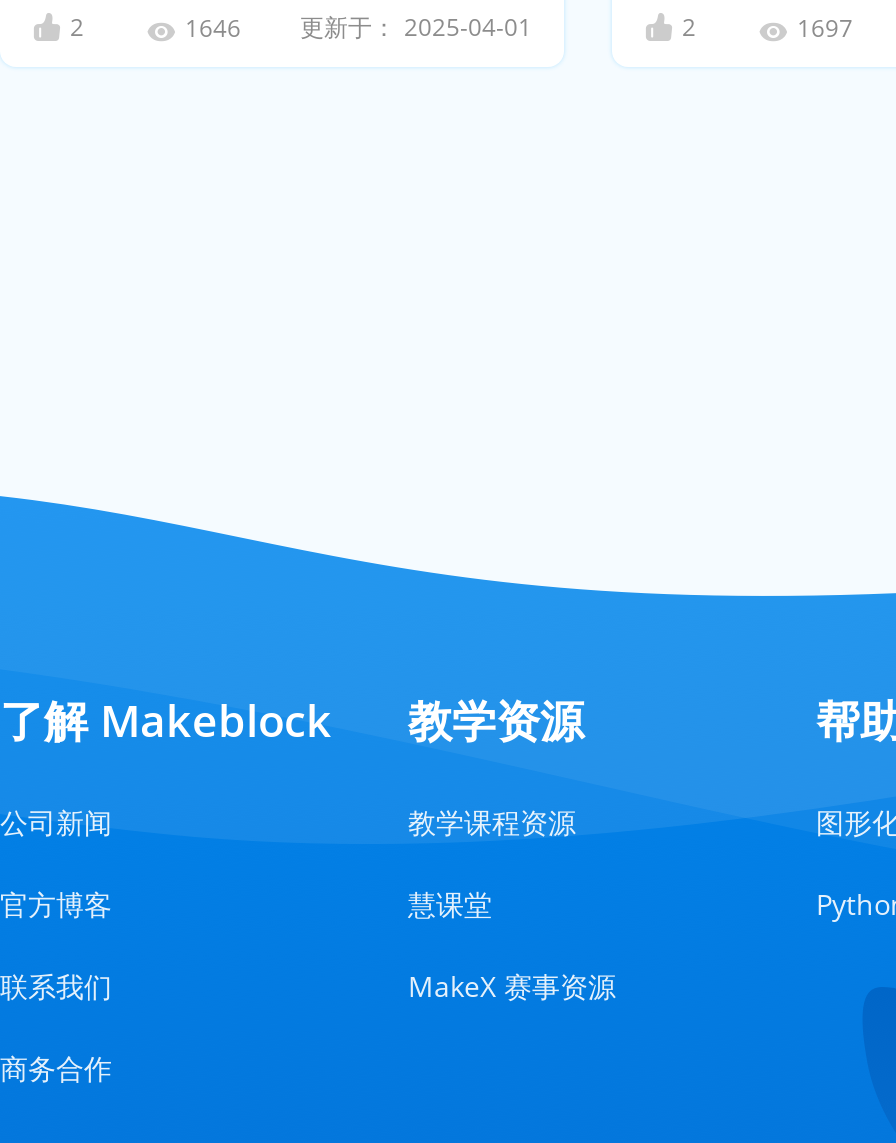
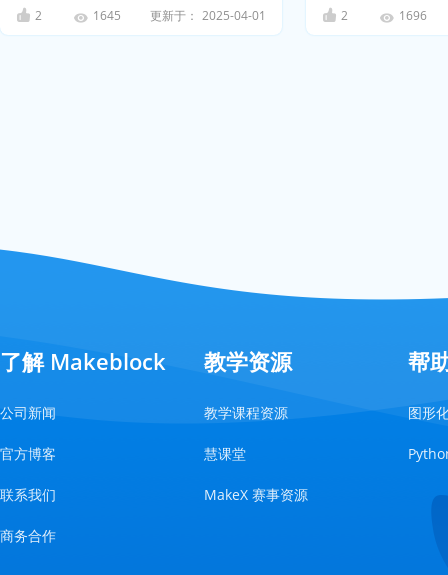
- 1646 更新于： 2025-04-01
+ 1645 更新于： 2025-04-01

- 1697
+ 1696
